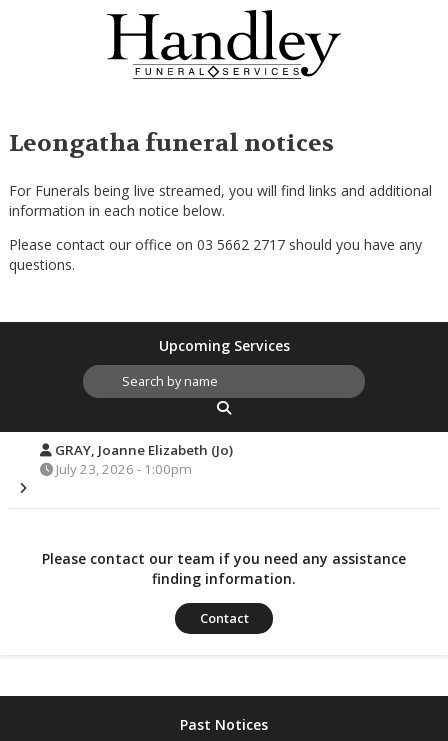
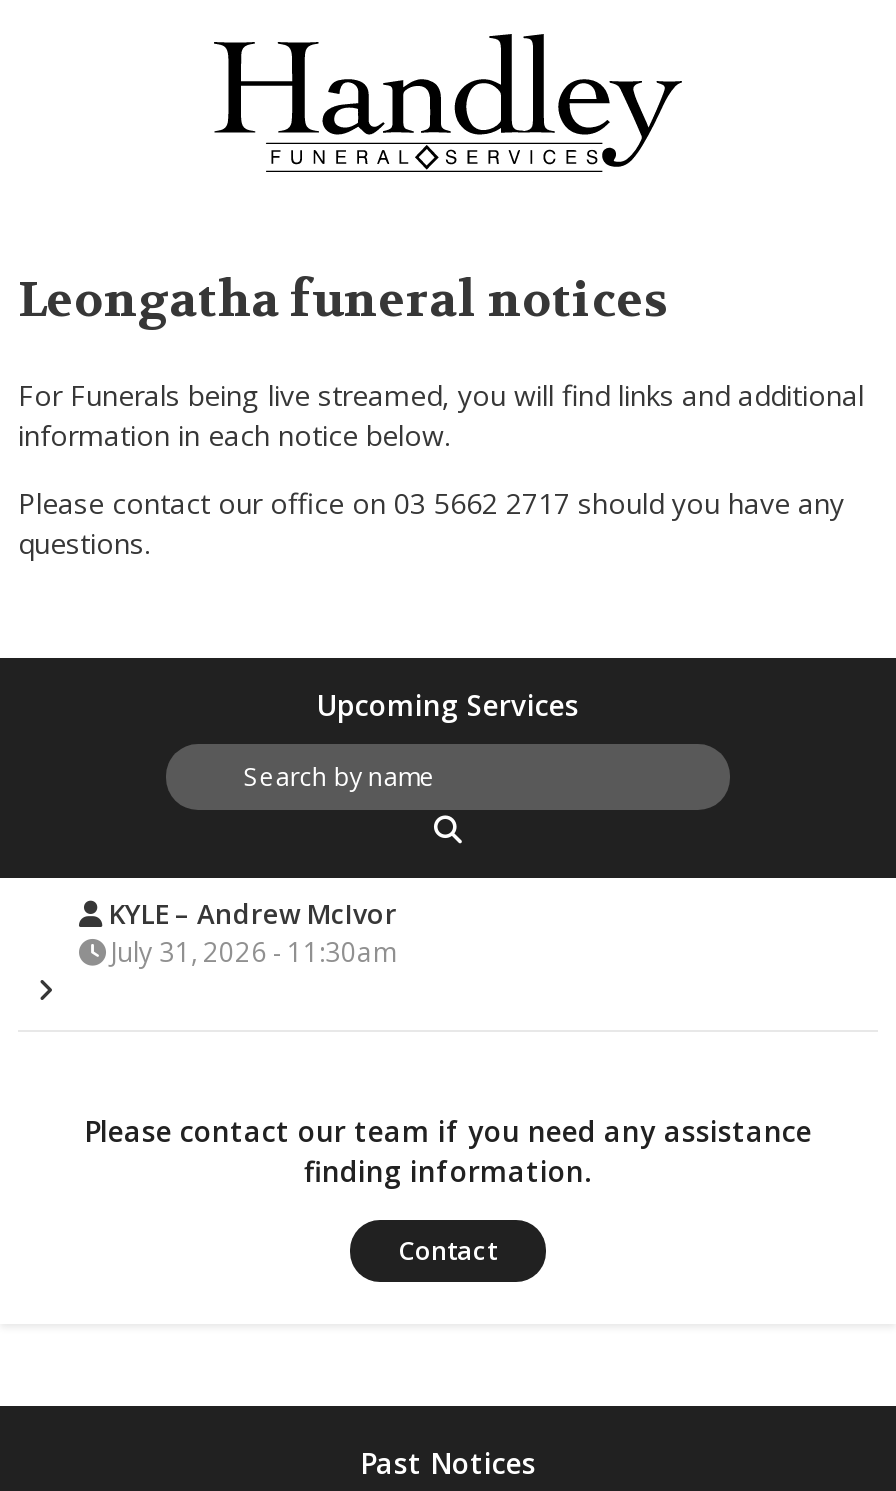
- GRAY, Joanne Elizabeth (Jo)
- July 23, 2026 - 1:00pm
+ KYLE – Andrew McIvor
+ July 31, 2026 - 11:30am
